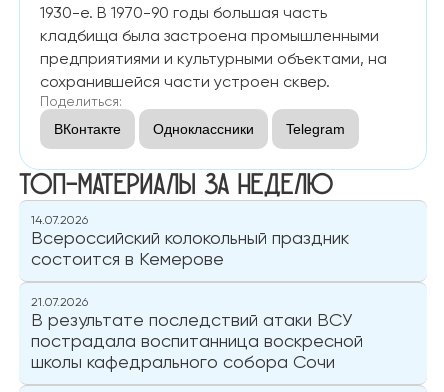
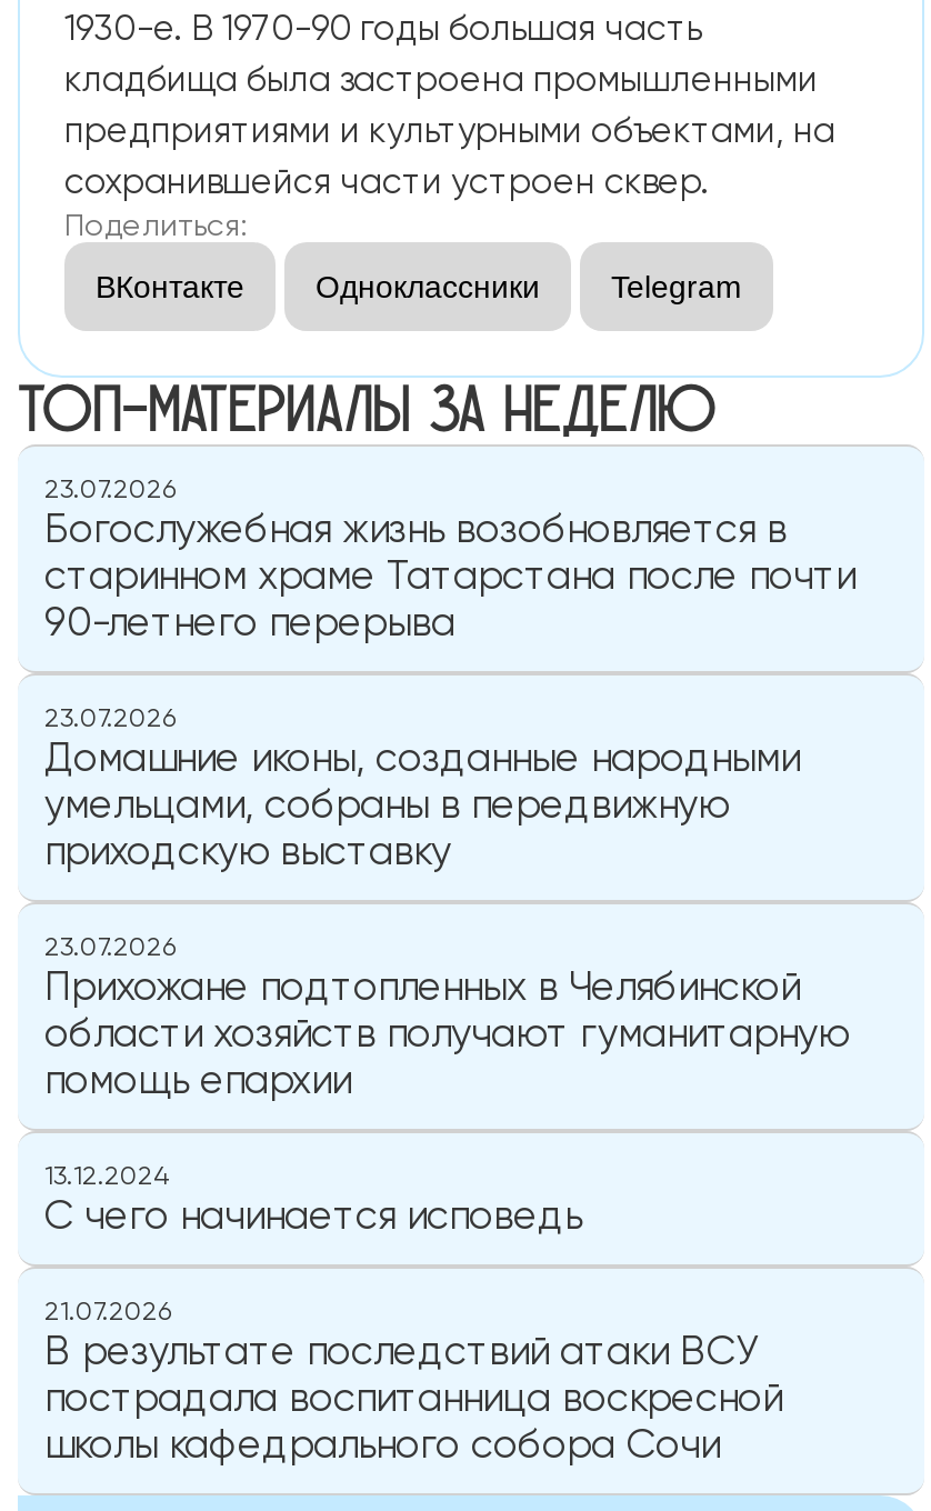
- 14.07.2026
- Всероссийский колокольный праздник
- состоится в Кемерове
+ 23.07.2026
+ Богослужебная жизнь возобновляется в
+ старинном храме Татарстана после почти
+ 90-летнего перерыва
+ 23.07.2026
+ Домашние иконы, созданные народными
+ умельцами, собраны в передвижную
+ приходскую выставку
+ 23.07.2026
+ Прихожане подтопленных в Челябинской
+ области хозяйств получают гуманитарную
+ помощь епархии
+ 13.12.2024
+ С чего начинается исповедь
